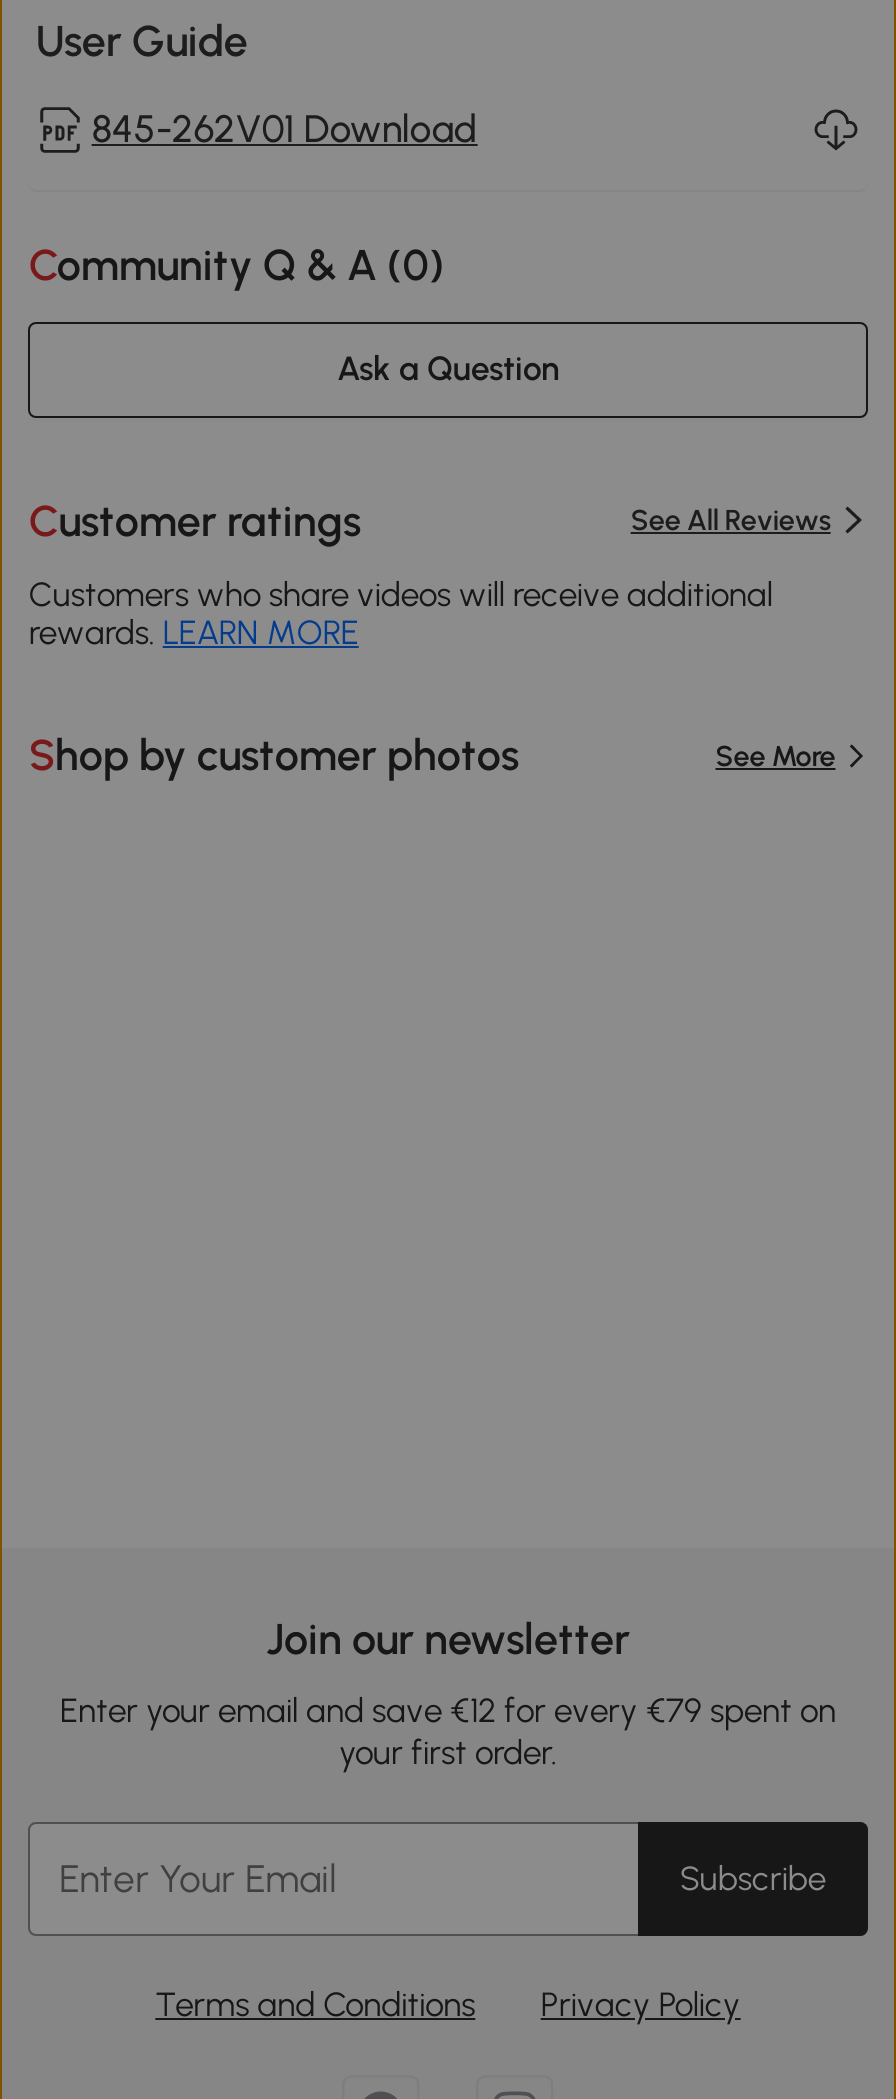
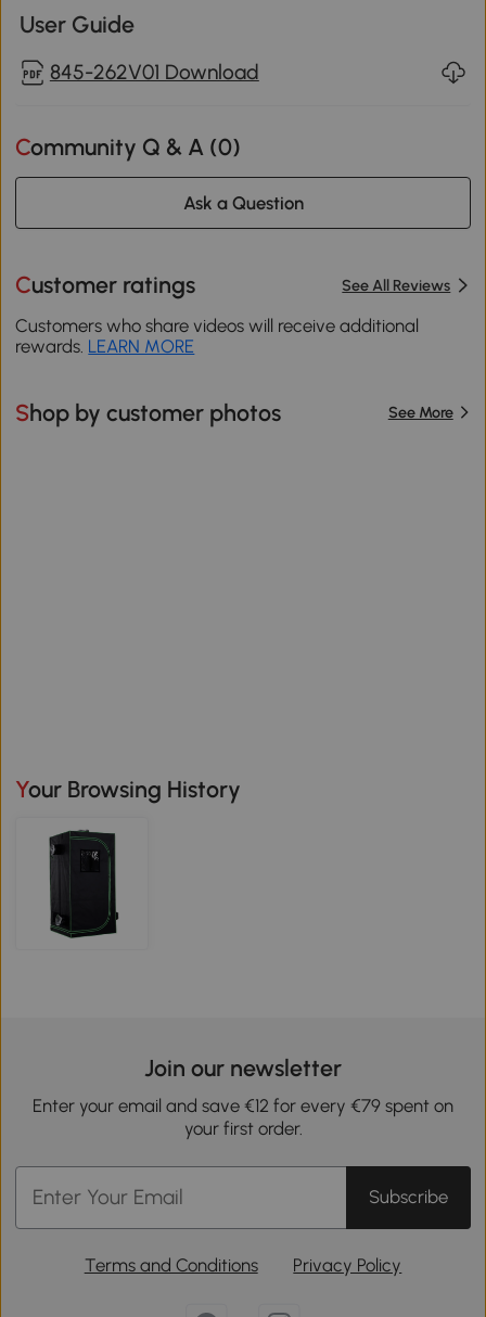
+ Your Browsing History

+ [image]
